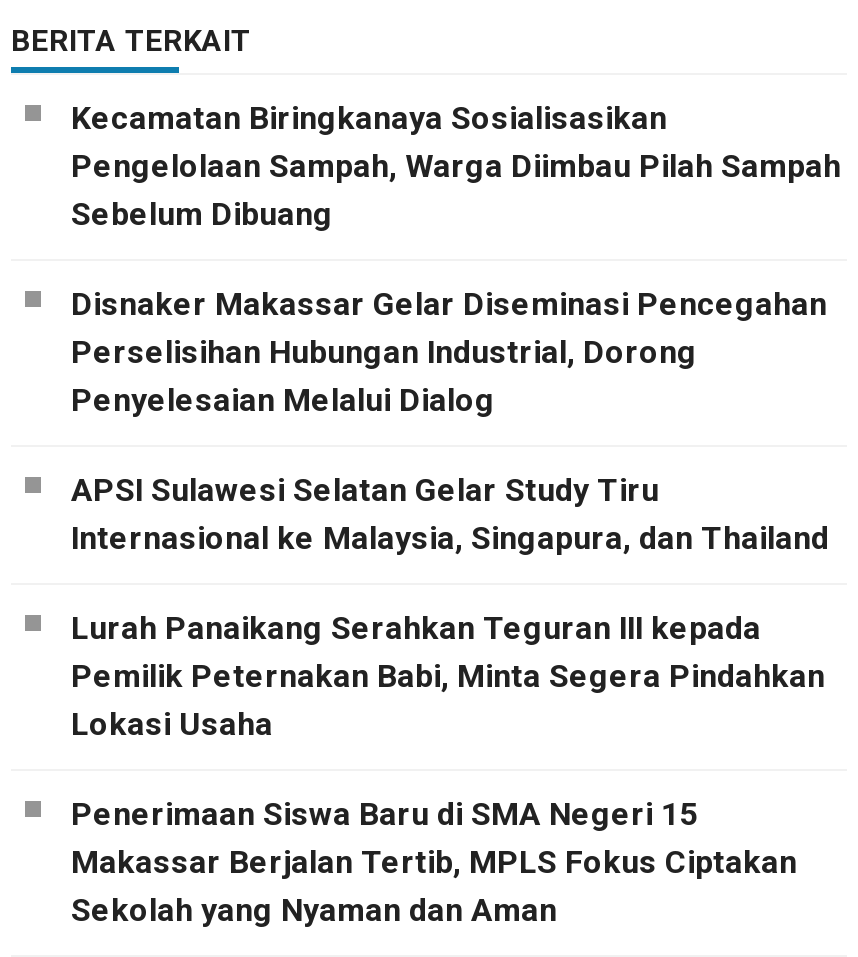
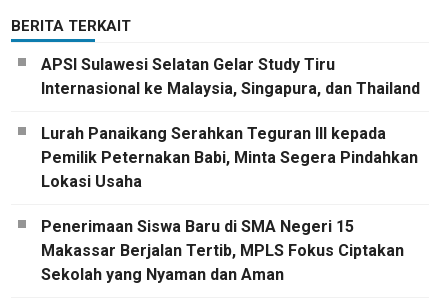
- Kecamatan Biringkanaya Sosialisasikan
- Pengelolaan Sampah, Warga Diimbau Pilah Sampah
- Sebelum Dibuang
- Disnaker Makassar Gelar Diseminasi Pencegahan
- Perselisihan Hubungan Industrial, Dorong
- Penyelesaian Melalui Dialog
